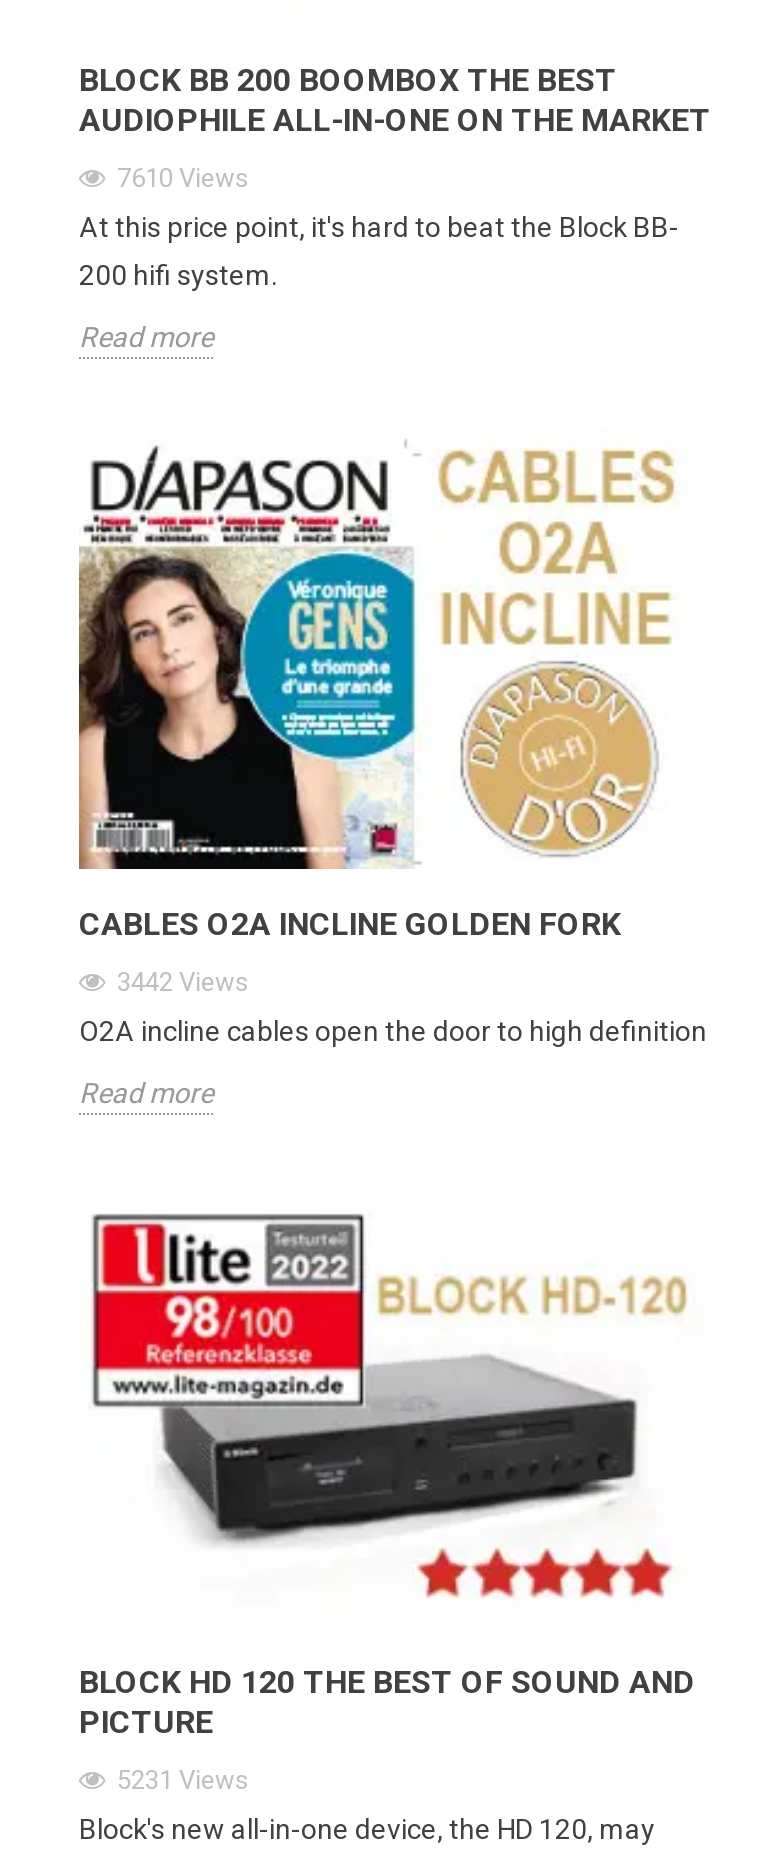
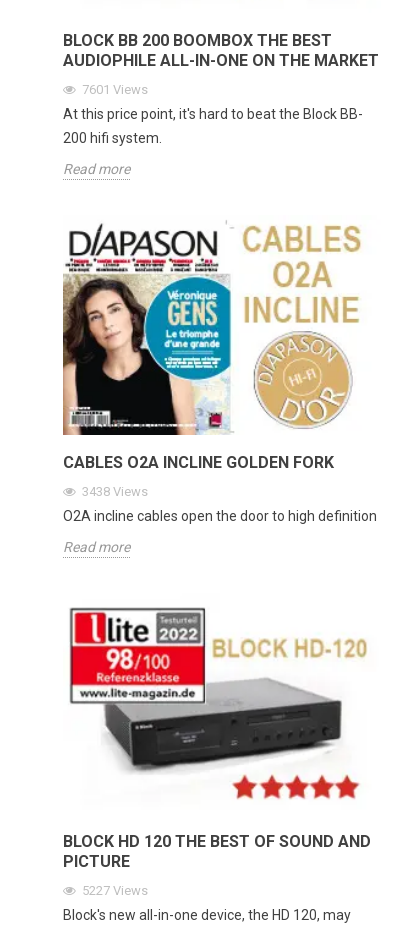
- 7610 Views
+ 7601 Views

- 3442 Views
+ 3438 Views

- 5231 Views
+ 5227 Views
